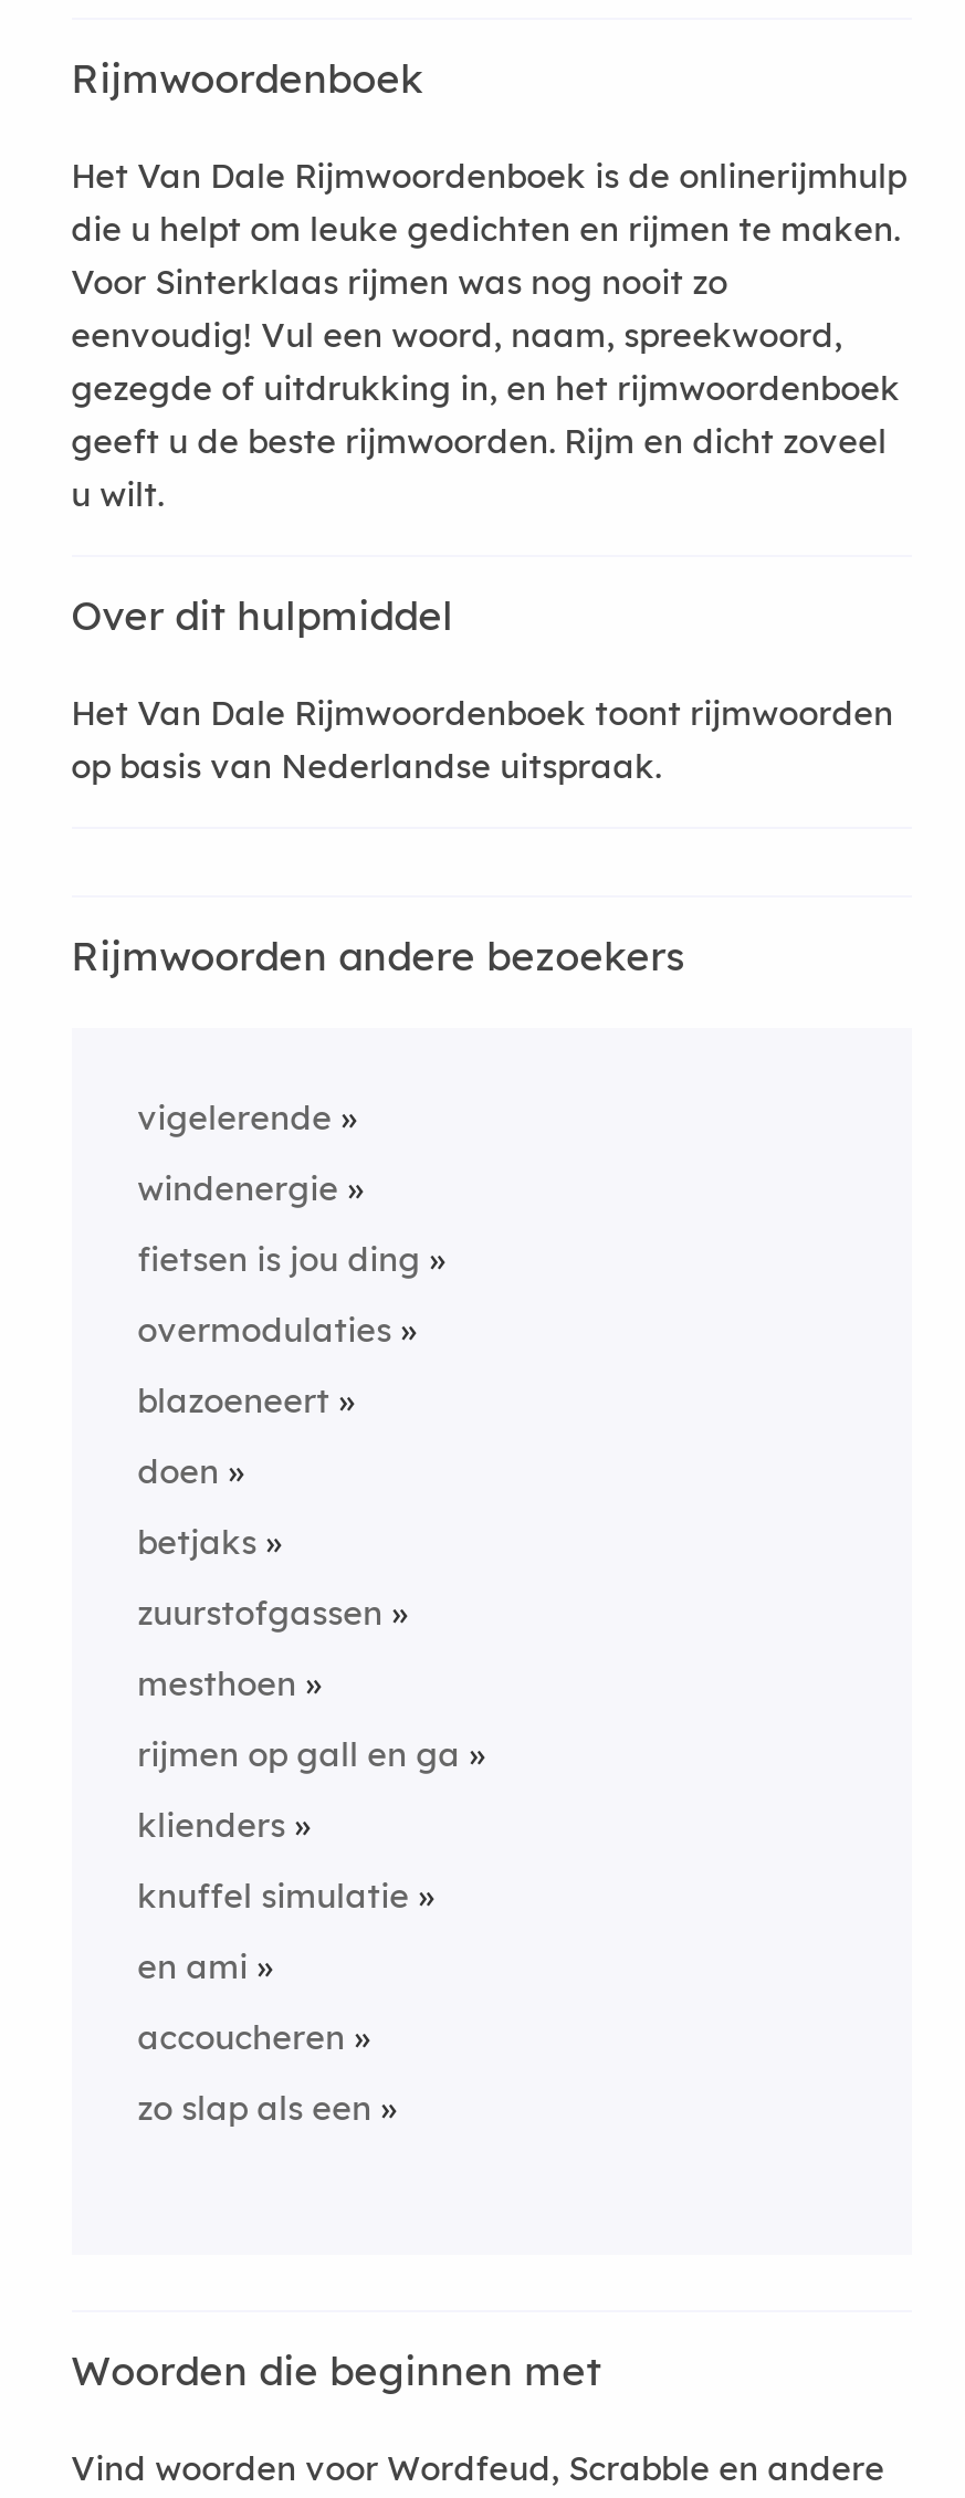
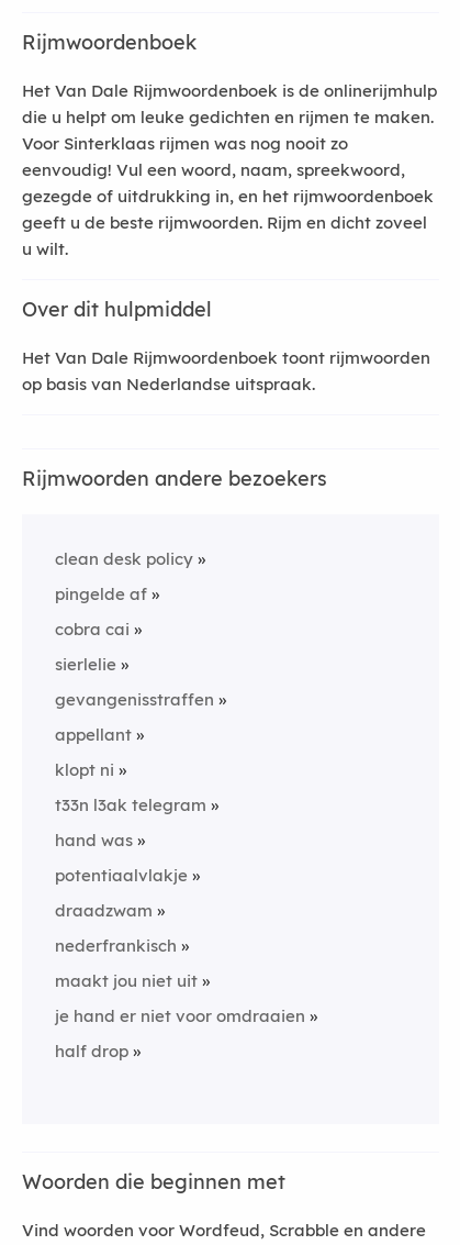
- vigelerende
+ clean desk policy

- windenergie
+ pingelde af

- fietsen is jou ding
+ cobra cai

- overmodulaties
+ sierlelie

- blazoeneert
+ gevangenisstraffen

- doen
+ appellant

- betjaks
+ klopt ni

- zuurstofgassen
+ t33n l3ak telegram

- mesthoen
+ hand was

- rijmen op gall en ga
+ potentiaalvlakje

- klienders
+ draadzwam

- knuffel simulatie
+ nederfrankisch

- en ami
+ maakt jou niet uit

- accoucheren
+ je hand er niet voor omdraaien

- zo slap als een
+ half drop
